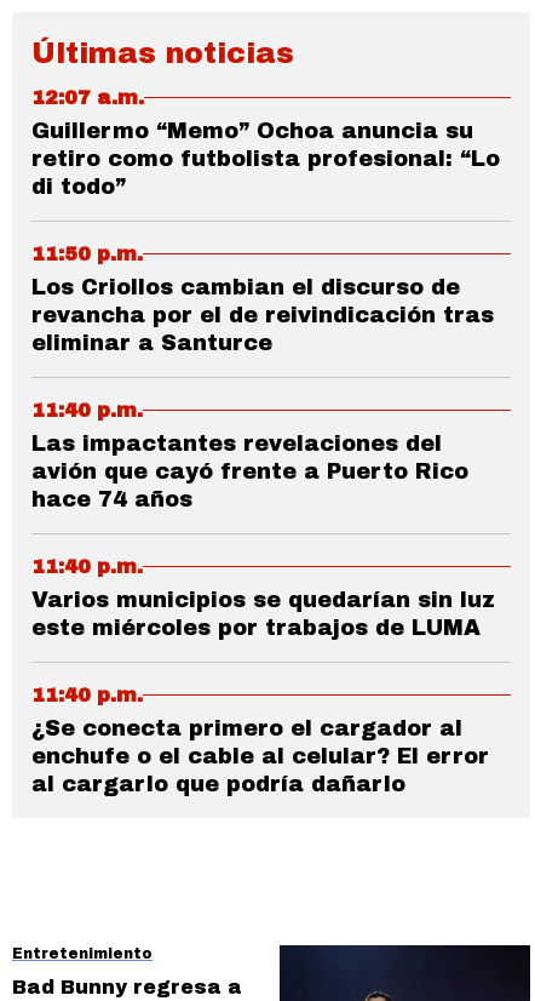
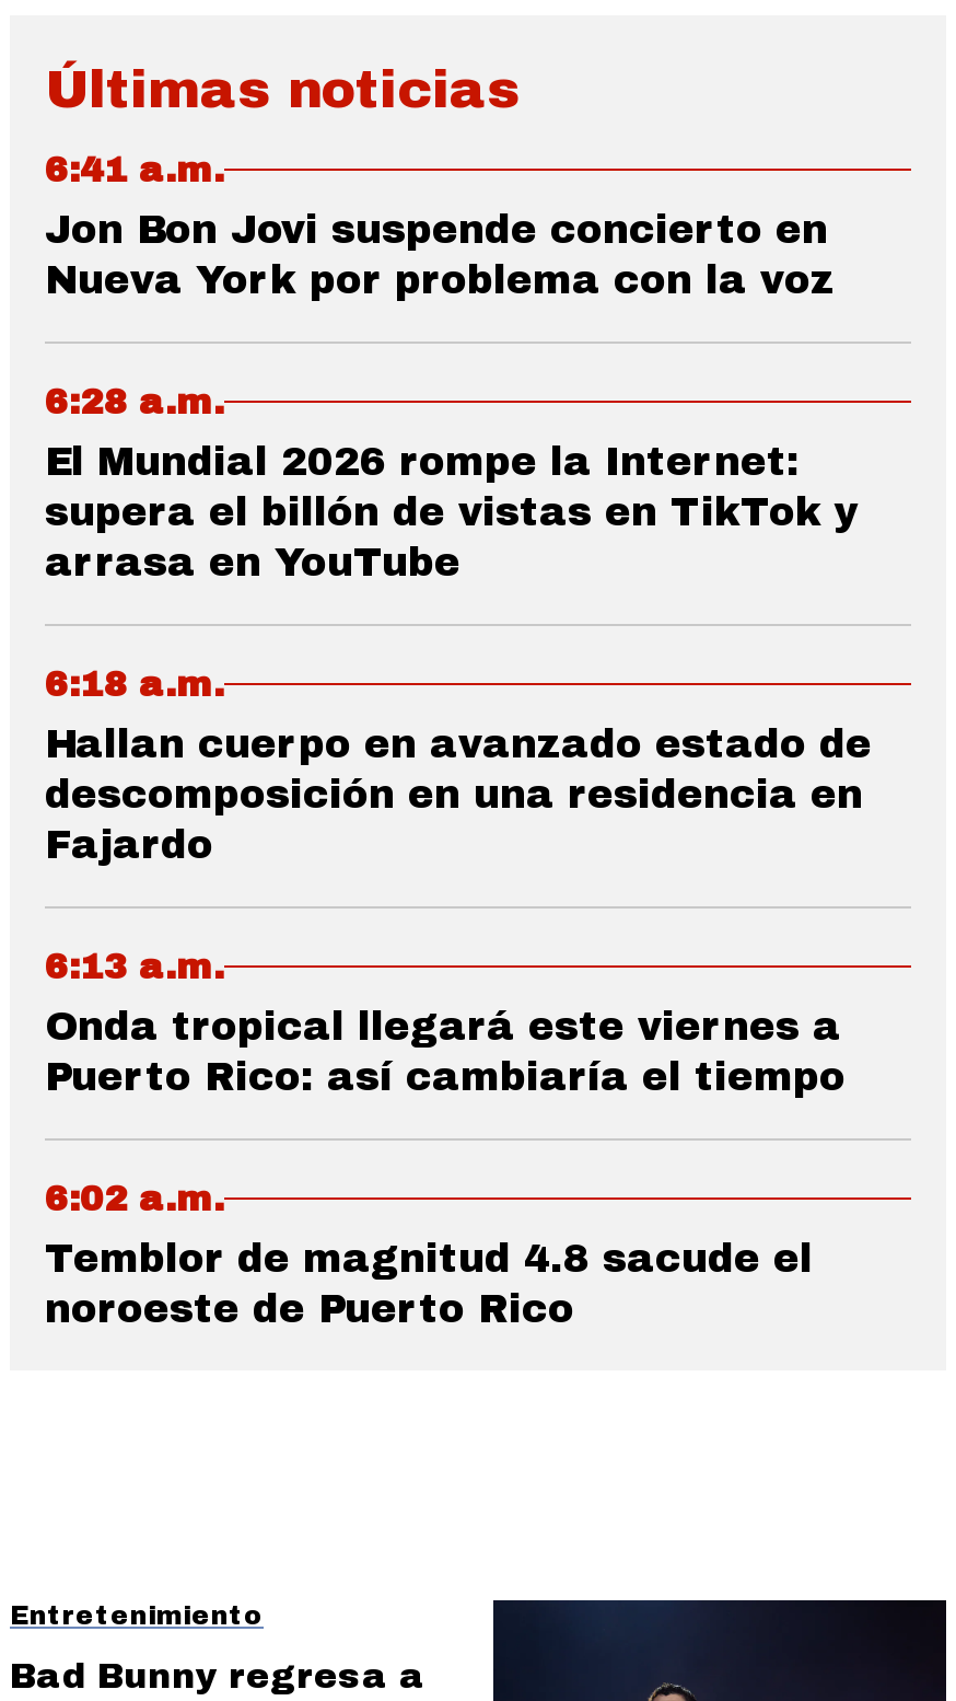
- 12:07 a.m.
- Guillermo “Memo” Ochoa anuncia su
- retiro como futbolista profesional: “Lo
- di todo”
+ 6:41 a.m.
+ Jon Bon Jovi suspende concierto en
+ Nueva York por problema con la voz

- 11:50 p.m.
- Los Criollos cambian el discurso de
- revancha por el de reivindicación tras
- eliminar a Santurce
+ 6:28 a.m.
+ El Mundial 2026 rompe la Internet:
+ supera el billón de vistas en TikTok y
+ arrasa en YouTube

- 11:40 p.m.
- Las impactantes revelaciones del
- avión que cayó frente a Puerto Rico
- hace 74 años
+ 6:18 a.m.
+ Hallan cuerpo en avanzado estado de
+ descomposición en una residencia en
+ Fajardo

- 11:40 p.m.
- Varios municipios se quedarían sin luz
- este miércoles por trabajos de LUMA
+ 6:13 a.m.
+ Onda tropical llegará este viernes a
+ Puerto Rico: así cambiaría el tiempo

- 11:40 p.m.
- ¿Se conecta primero el cargador al
- enchufe o el cable al celular? El error
- al cargarlo que podría dañarlo
+ 6:02 a.m.
+ Temblor de magnitud 4.8 sacude el
+ noroeste de Puerto Rico
